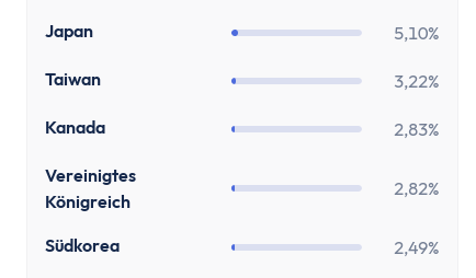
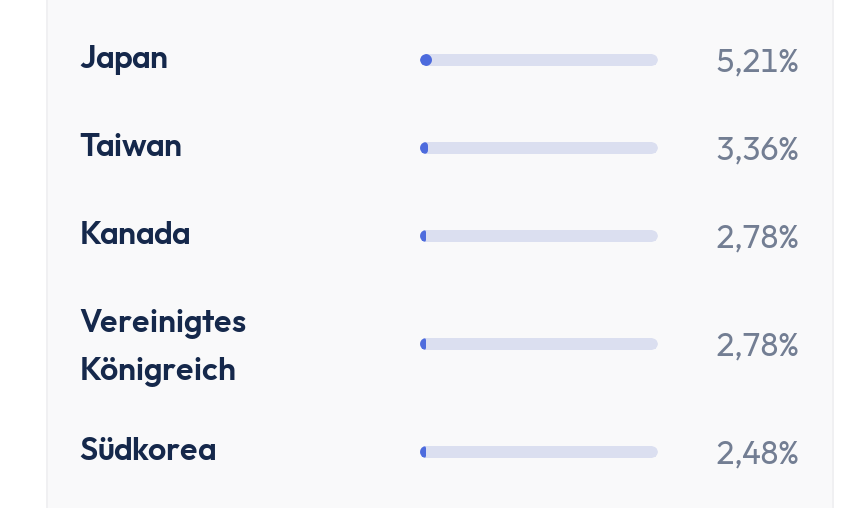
- 5,10%
+ 5,21%

- 3,22%
+ 3,36%

- 2,83%
+ 2,78%

- 2,82%
+ 2,78%

- 2,49%
+ 2,48%
